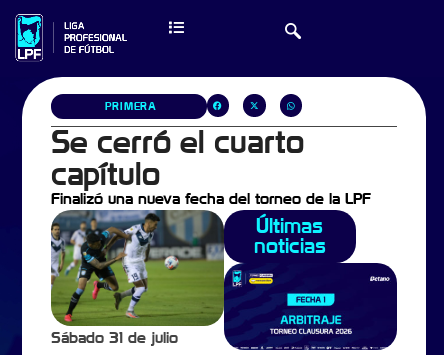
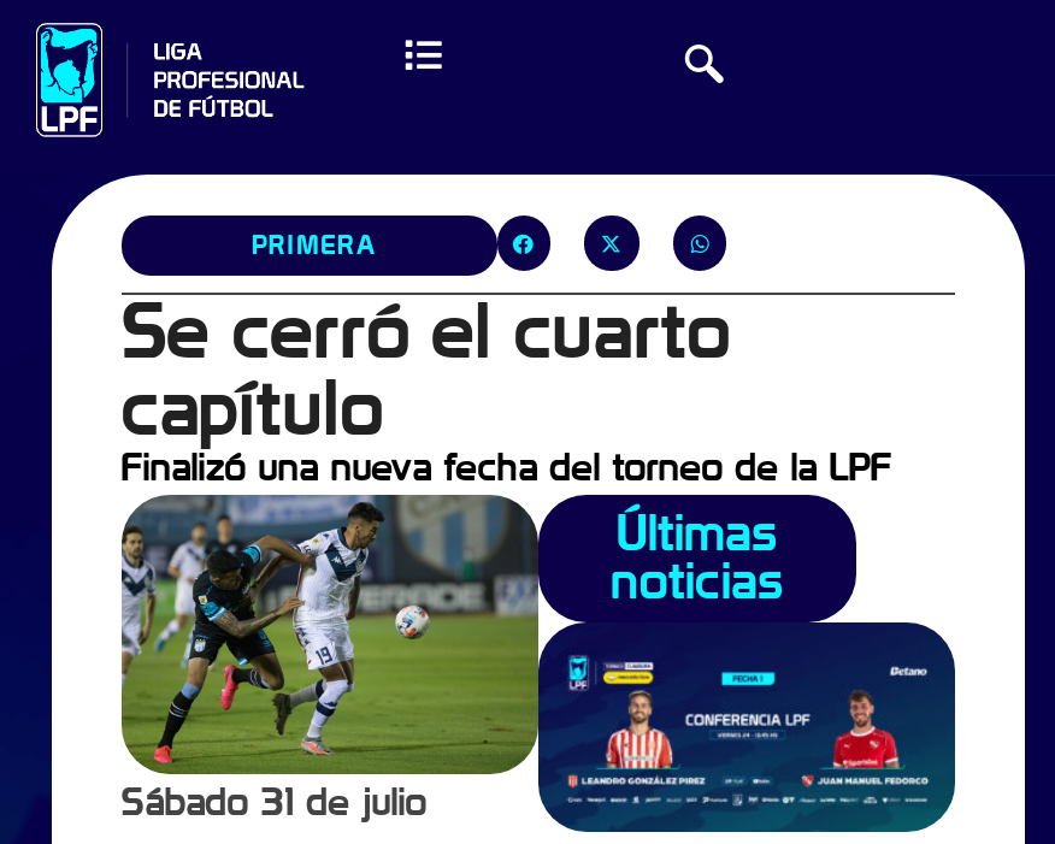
- [image]
+ [image]
